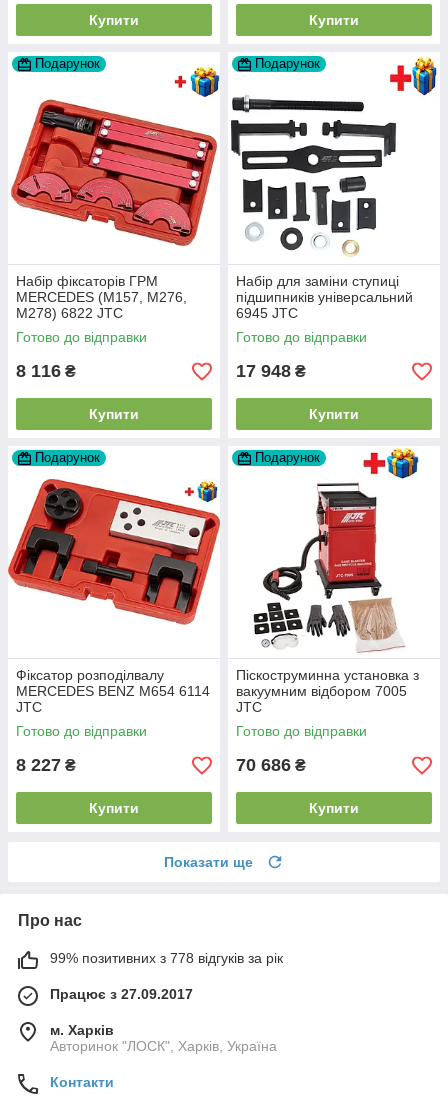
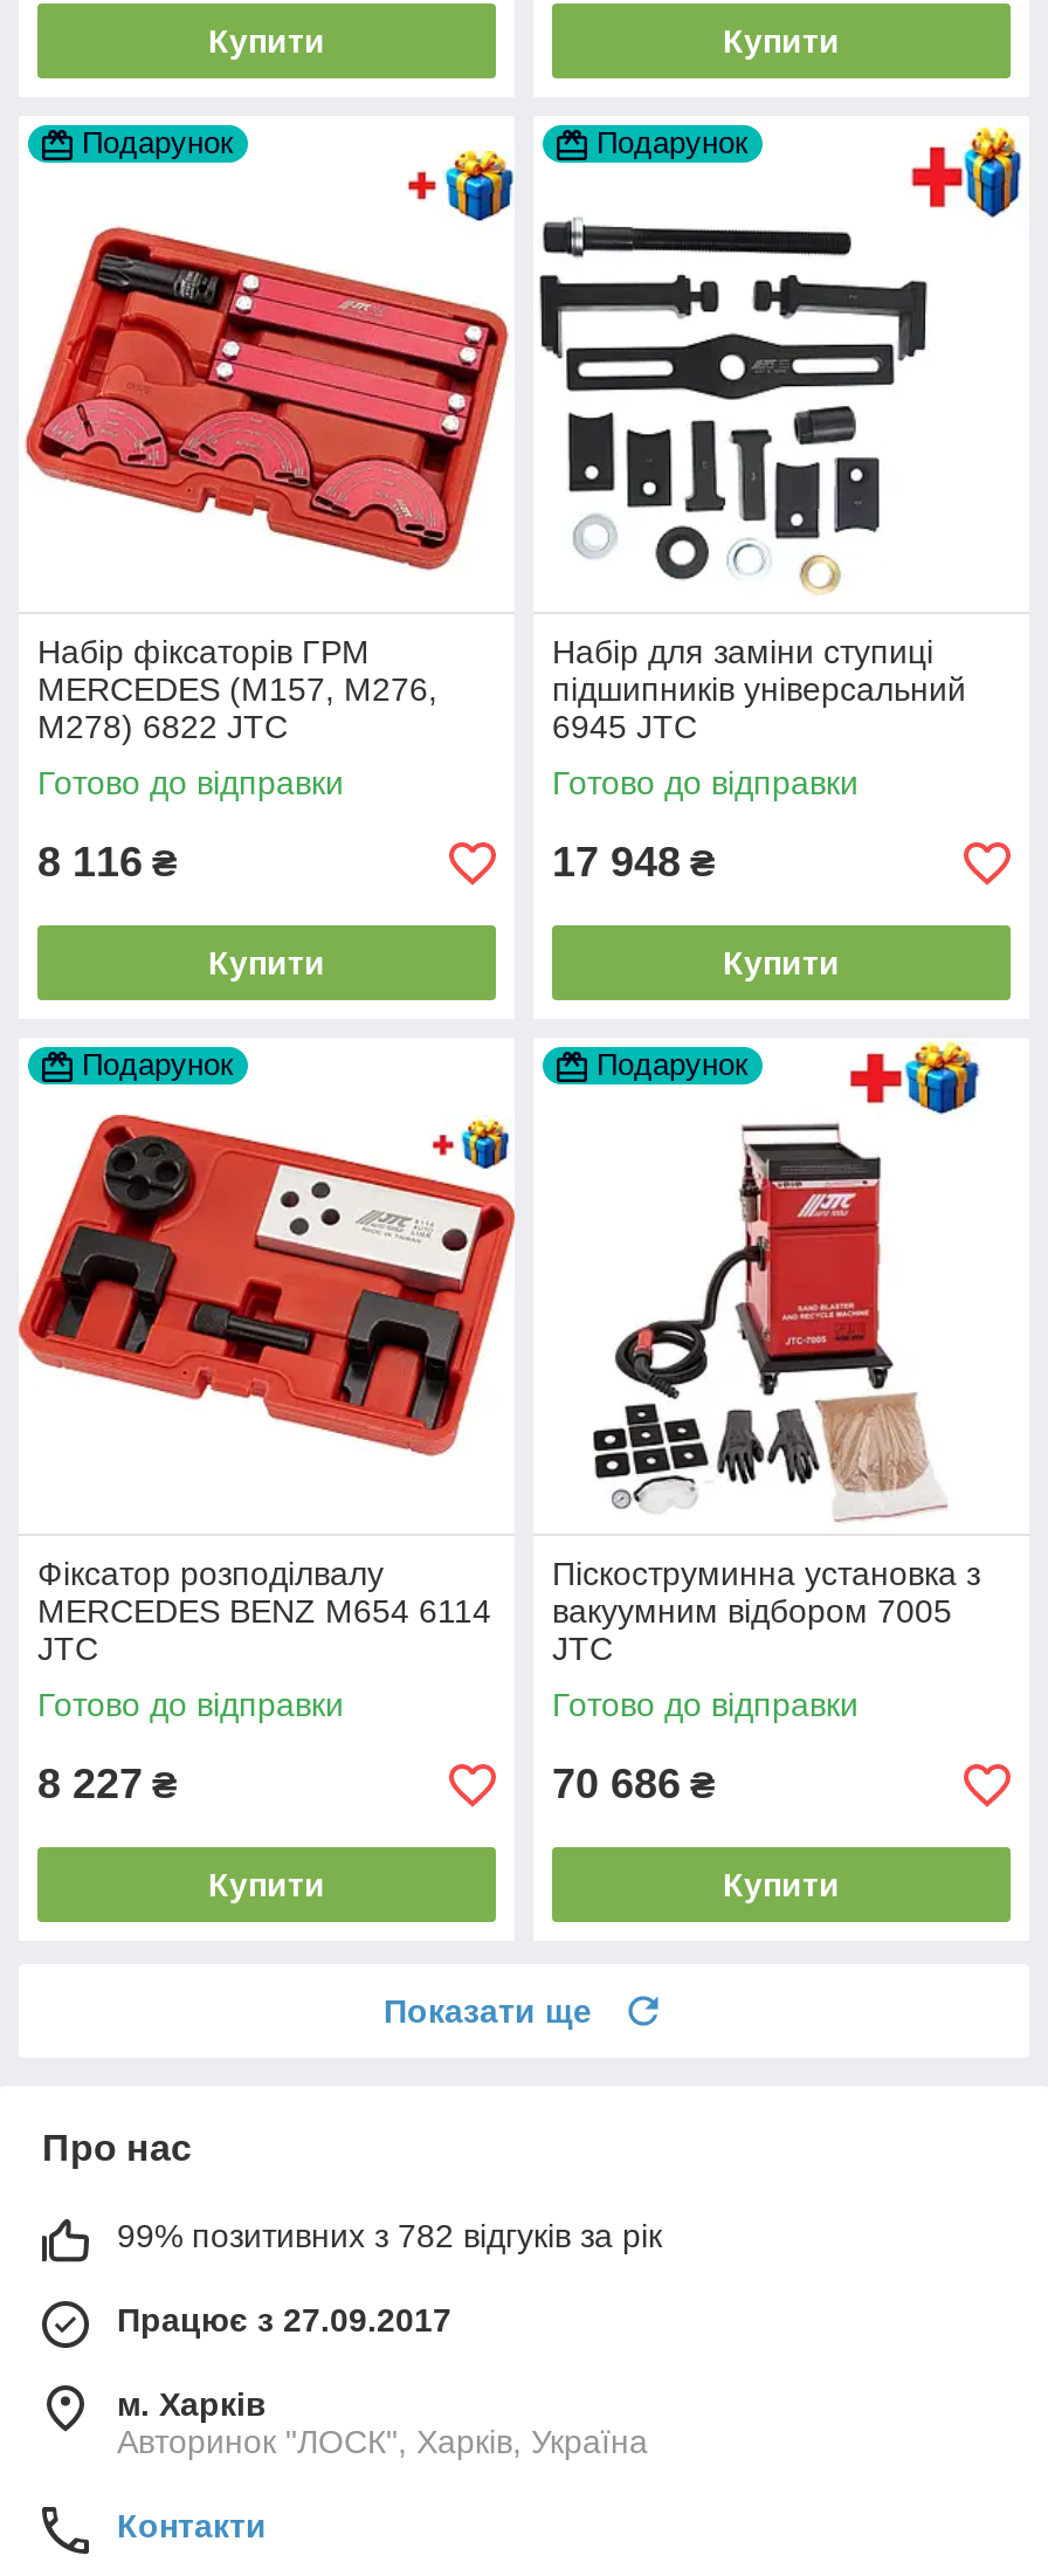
- 99% позитивних з 778 відгуків за рік
+ 99% позитивних з 782 відгуків за рік
